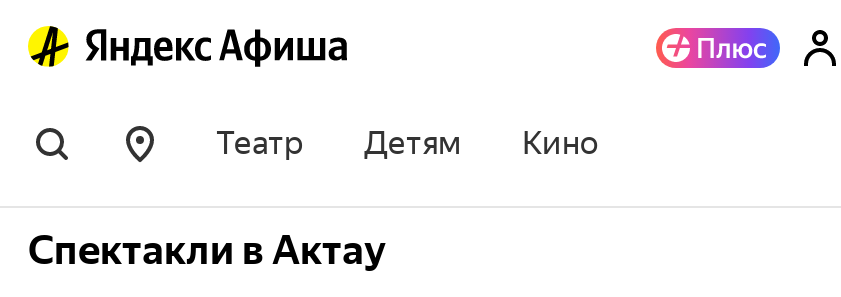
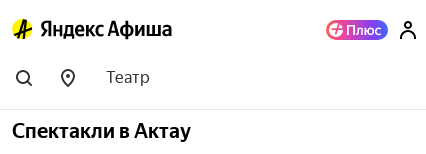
- Детям
- Кино
